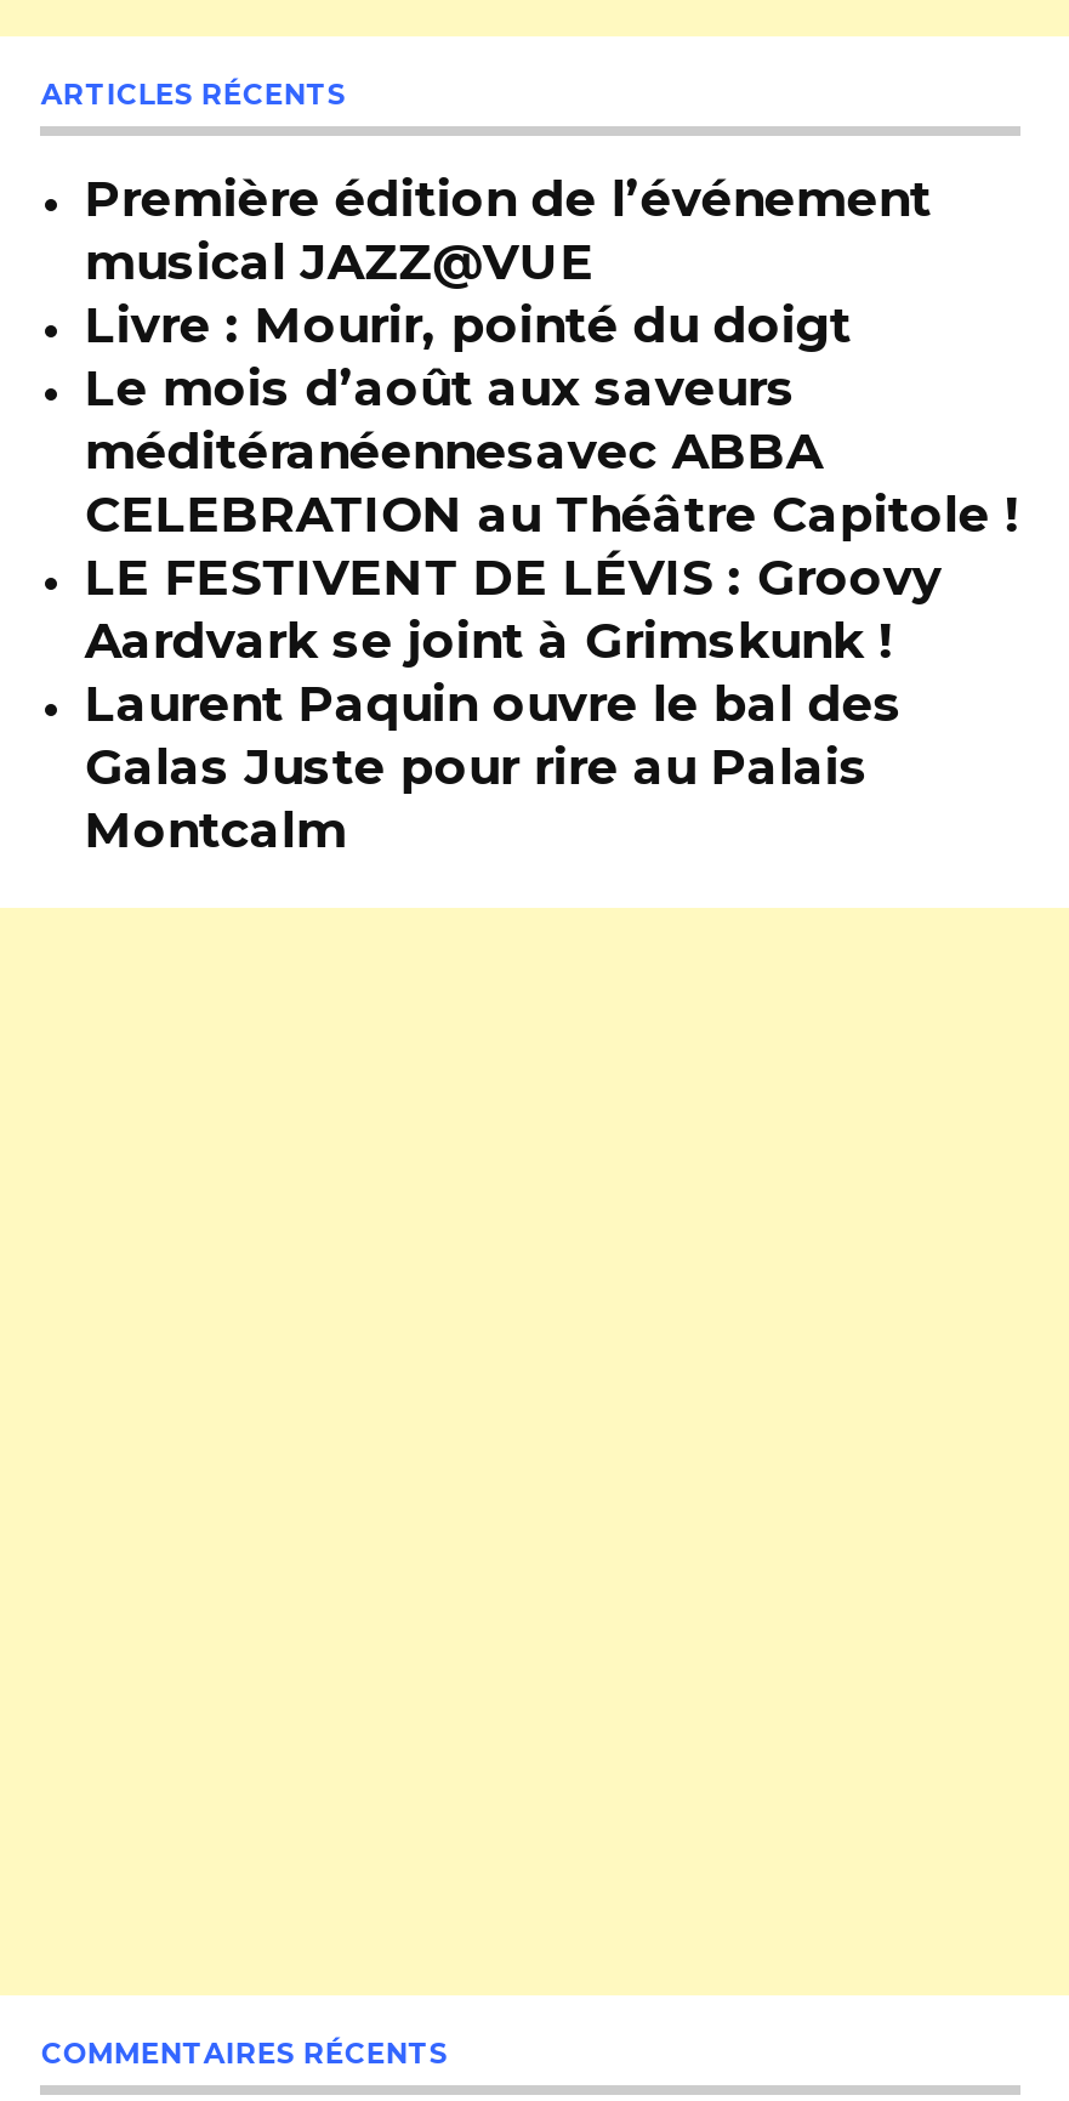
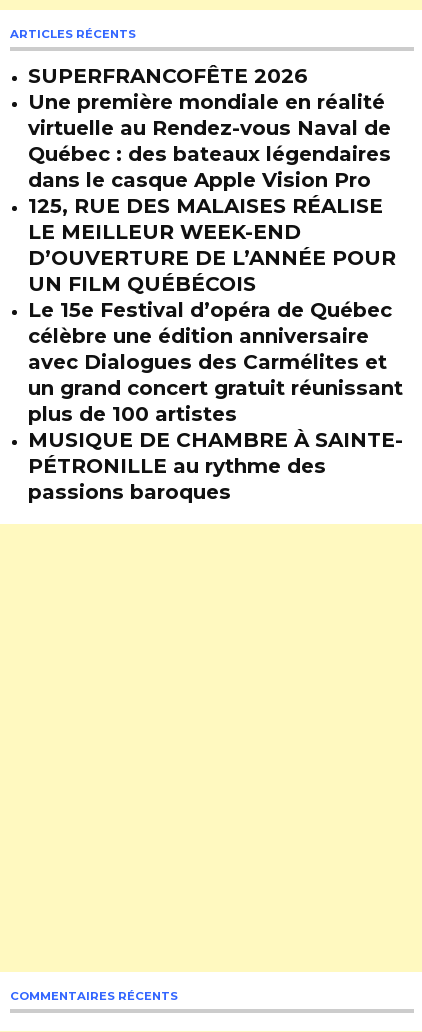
- Première édition de l’événement
- musical JAZZ@VUE
- Livre : Mourir, pointé du doigt
- Le mois d’août aux saveurs
- méditéranéennesavec ABBA
- CELEBRATION au Théâtre Capitole !
- LE FESTIVENT DE LÉVIS : Groovy
- Aardvark se joint à Grimskunk !
- Laurent Paquin ouvre le bal des
- Galas Juste pour rire au Palais
- Montcalm
+ SUPERFRANCOFÊTE 2026
+ Une première mondiale en réalité
+ virtuelle au Rendez-vous Naval de
+ Québec : des bateaux légendaires
+ dans le casque Apple Vision Pro
+ 125, RUE DES MALAISES RÉALISE
+ LE MEILLEUR WEEK-END
+ D’OUVERTURE DE L’ANNÉE POUR
+ UN FILM QUÉBÉCOIS
+ Le 15e Festival d’opéra de Québec
+ célèbre une édition anniversaire
+ avec Dialogues des Carmélites et
+ un grand concert gratuit réunissant
+ plus de 100 artistes
+ MUSIQUE DE CHAMBRE À SAINTE-
+ PÉTRONILLE au rythme des
+ passions baroques
